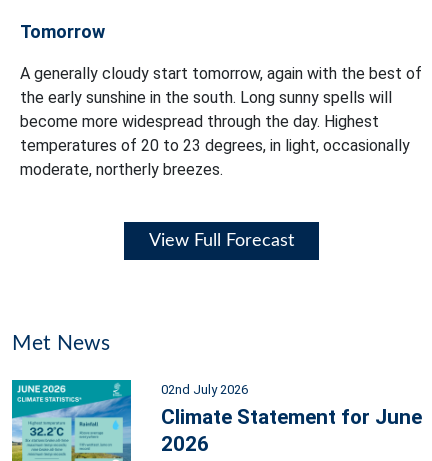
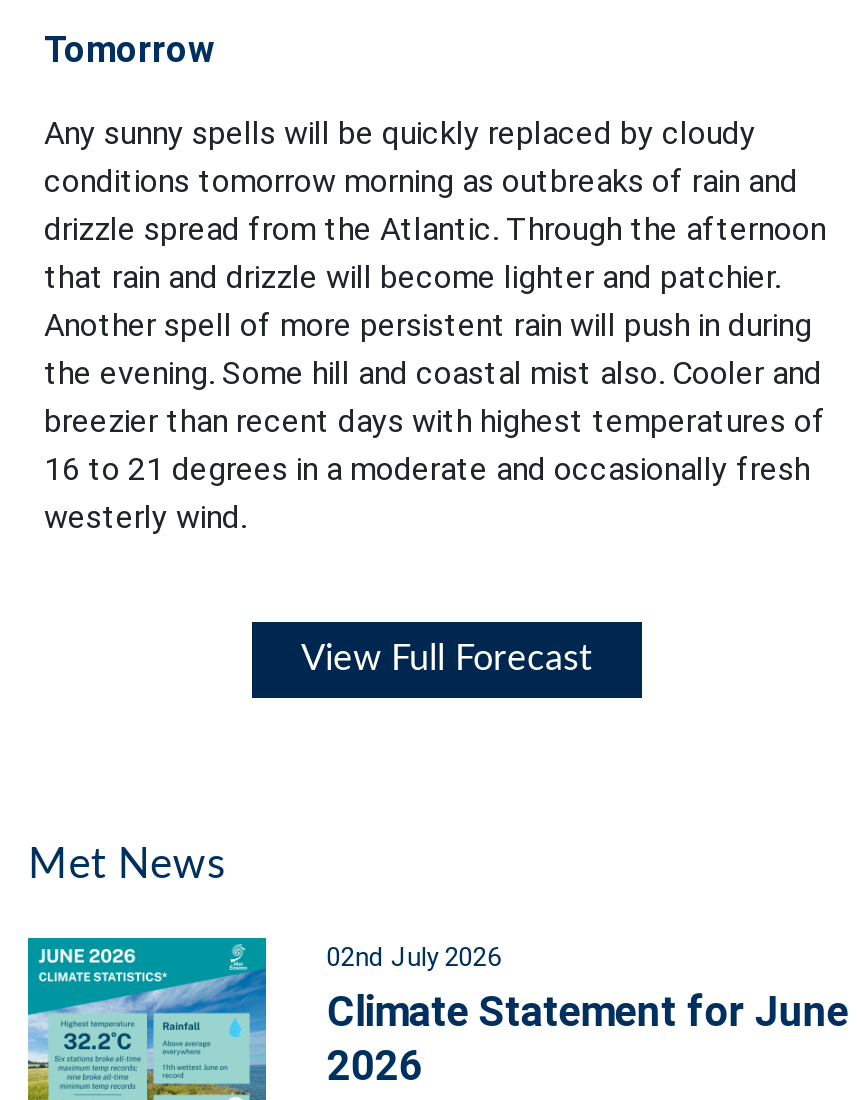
- A generally cloudy start tomorrow, again with the best of
- the early sunshine in the south. Long sunny spells will
- become more widespread through the day. Highest
- temperatures of 20 to 23 degrees, in light, occasionally
- moderate, northerly breezes.
+ Any sunny spells will be quickly replaced by cloudy
+ conditions tomorrow morning as outbreaks of rain and
+ drizzle spread from the Atlantic. Through the afternoon
+ that rain and drizzle will become lighter and patchier.
+ Another spell of more persistent rain will push in during
+ the evening. Some hill and coastal mist also. Cooler and
+ breezier than recent days with highest temperatures of
+ 16 to 21 degrees in a moderate and occasionally fresh
+ westerly wind.
